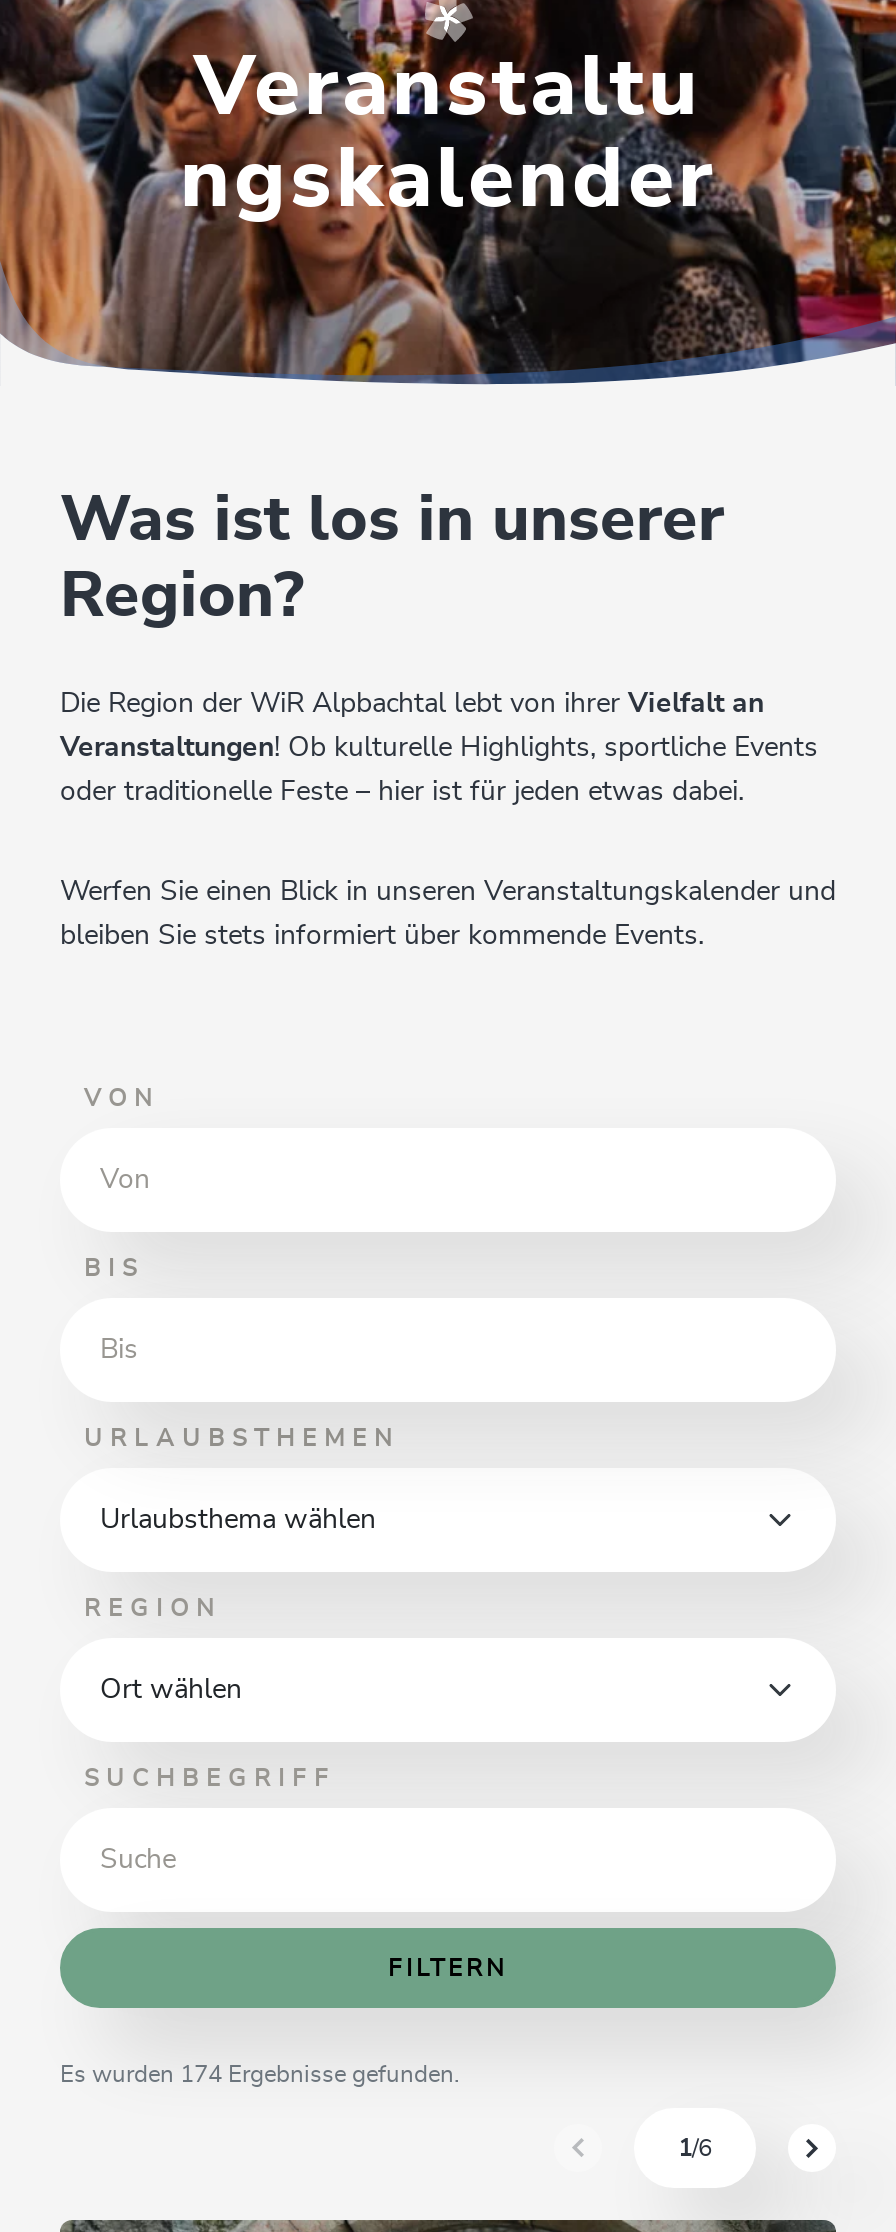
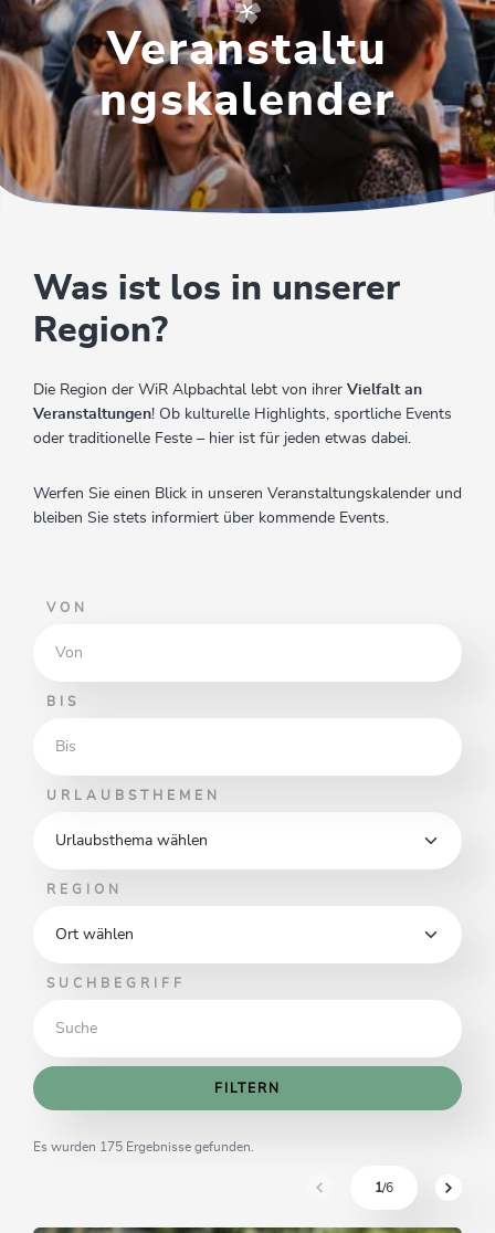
- Es wurden 174 Ergebnisse gefunden.
+ Es wurden 175 Ergebnisse gefunden.
